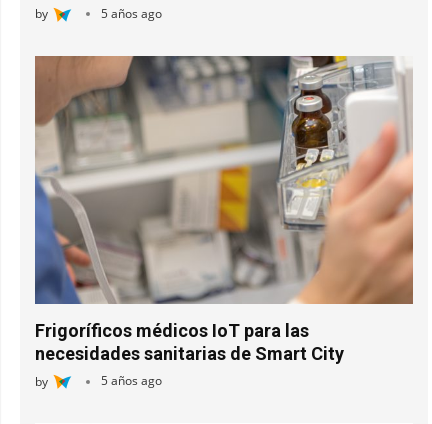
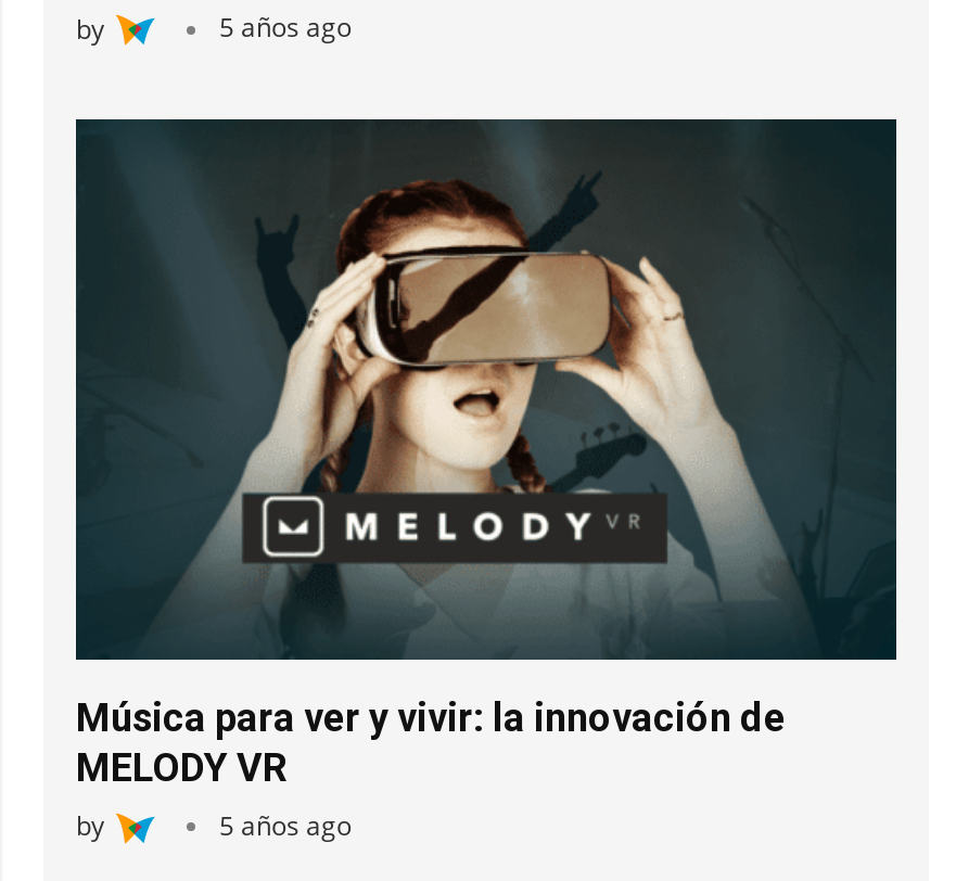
- [image]
- Frigoríficos médicos IoT para las
- necesidades sanitarias de Smart City
+ [image]
+ Música para ver y vivir: la innovación de
+ MELODY VR
